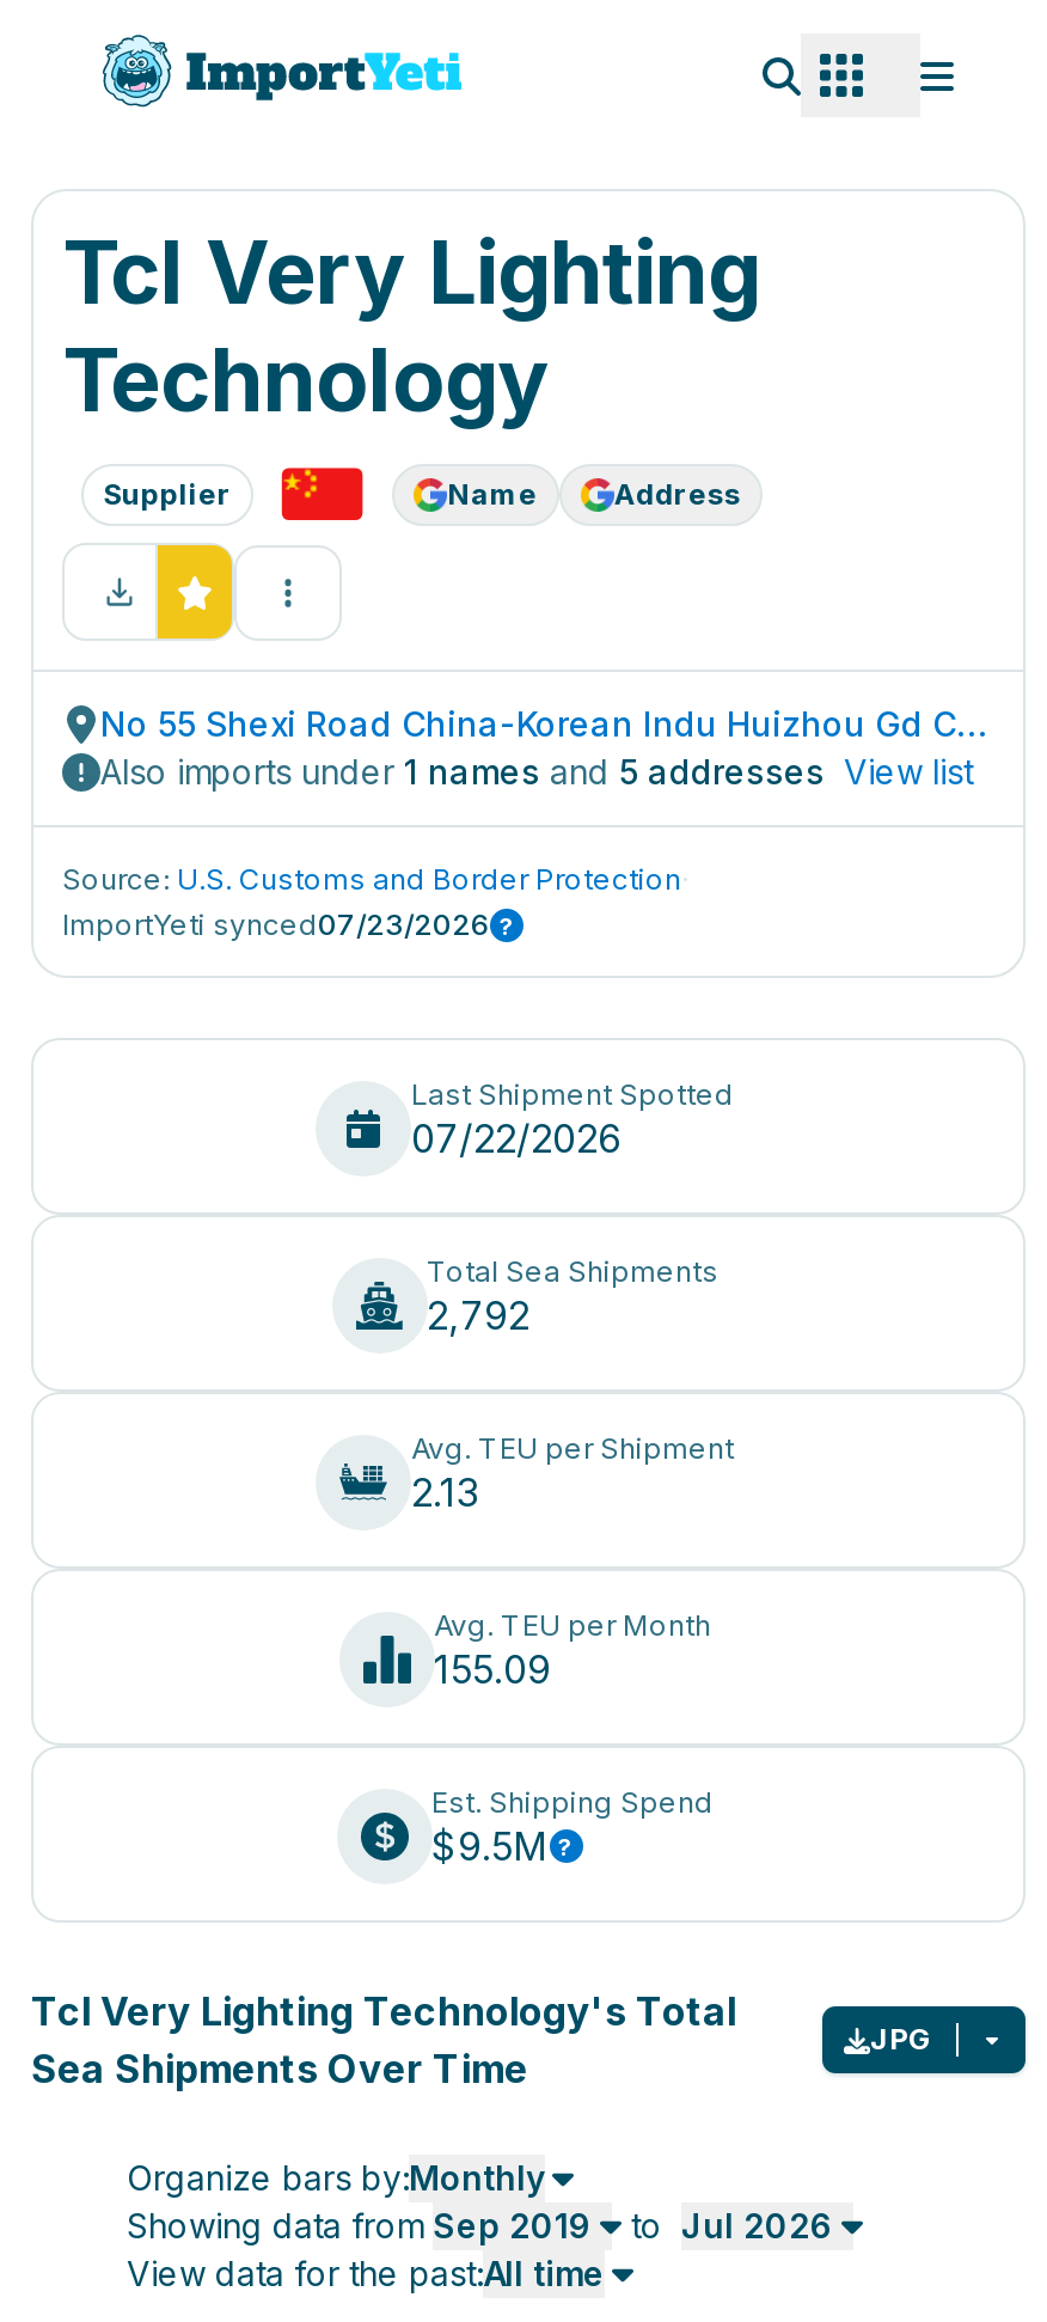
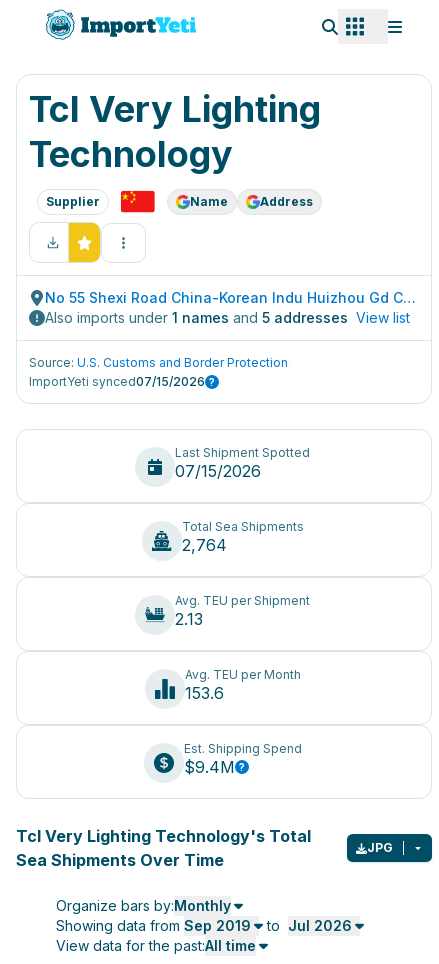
- ImportYeti synced07/23/2026 ?
+ ImportYeti synced07/15/2026 ?

- 07/22/2026
+ 07/15/2026

- 2,792
+ 2,764

- 155.09
+ 153.6

- $9.5M ?
+ $9.4M ?
